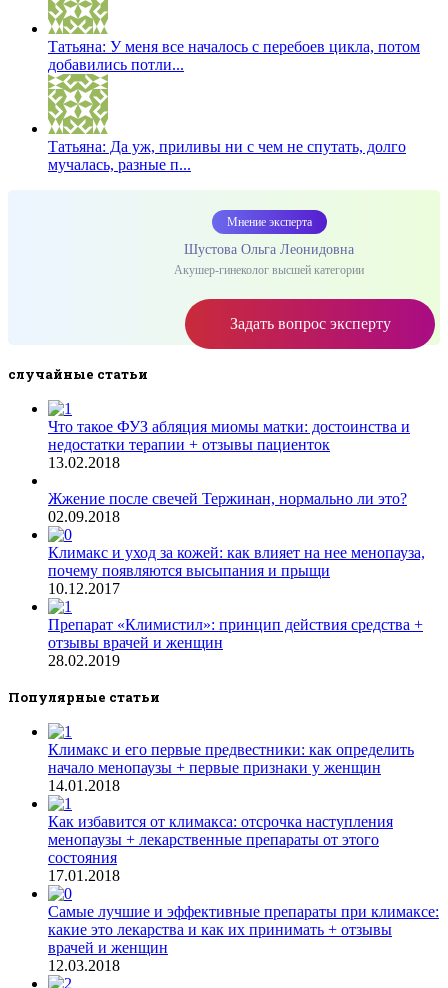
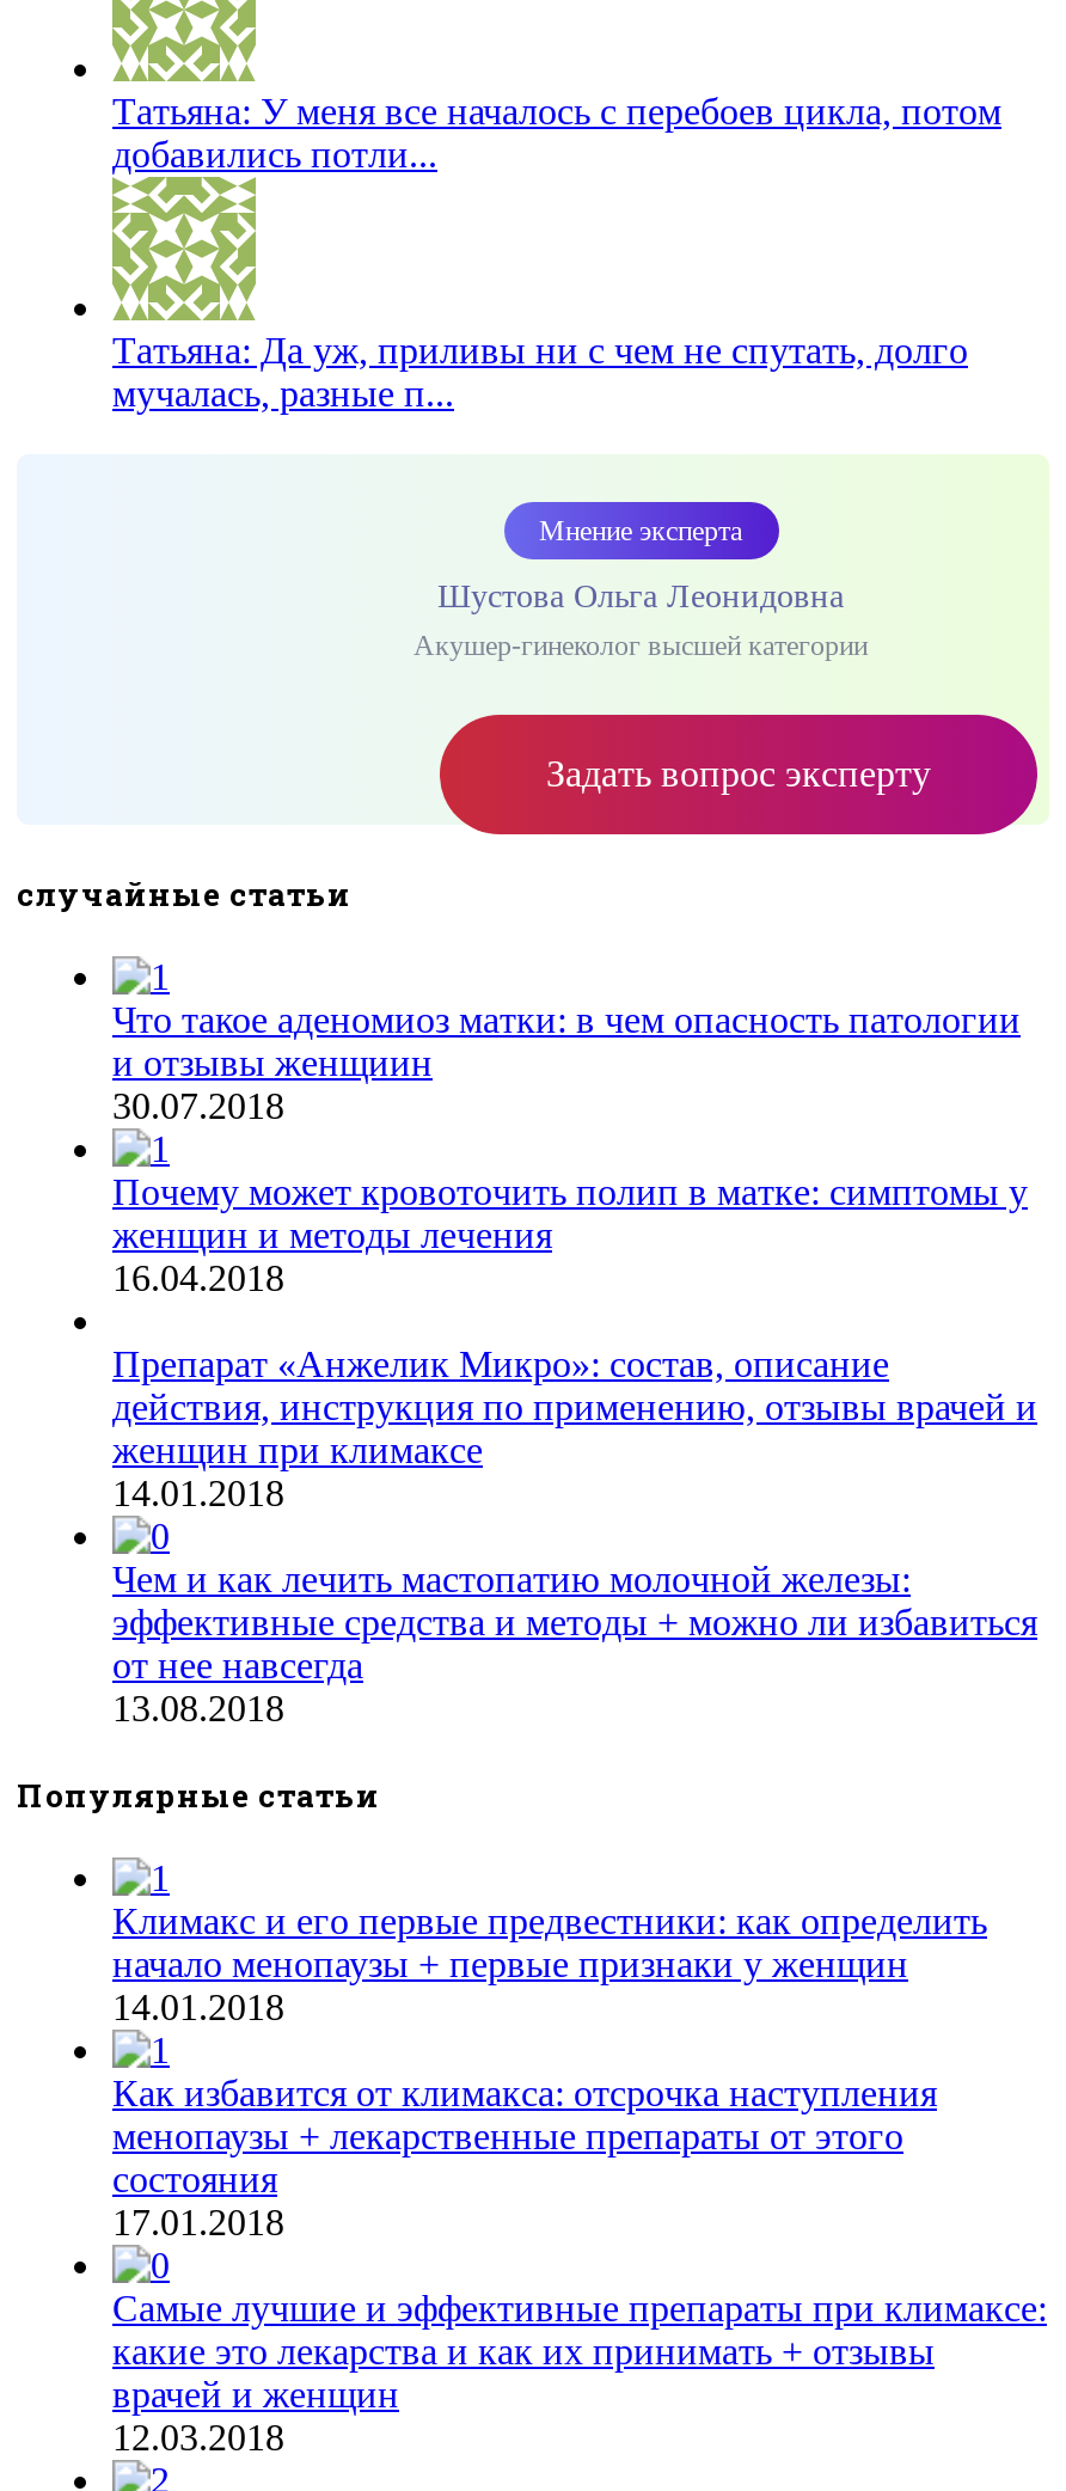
- Что такое ФУЗ абляция миомы матки: достоинства и
- недостатки терапии + отзывы пациенток
- 13.02.2018
+ Что такое аденомиоз матки: в чем опасность патологии
+ и отзывы женщиин
+ 30.07.2018

- Жжение после свечей Тержинан, нормально ли это?
- 02.09.2018
+ Почему может кровоточить полип в матке: симптомы у
+ женщин и методы лечения
+ 16.04.2018

- Климакс и уход за кожей: как влияет на нее менопауза,
- почему появляются высыпания и прыщи
- 10.12.2017
+ Препарат «Анжелик Микро»: состав, описание
+ действия, инструкция по применению, отзывы врачей и
+ женщин при климаксе
+ 14.01.2018

- Препарат «Климистил»: принцип действия средства +
- отзывы врачей и женщин
- 28.02.2019
+ Чем и как лечить мастопатию молочной железы:
+ эффективные средства и методы + можно ли избавиться
+ от нее навсегда
+ 13.08.2018
